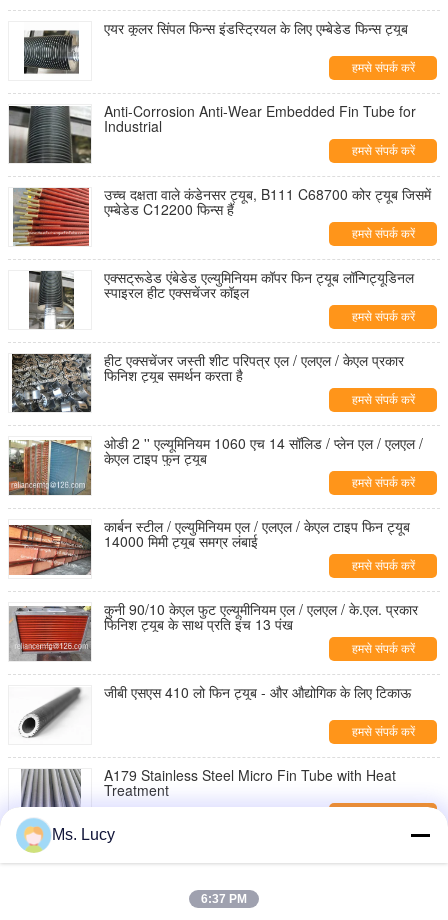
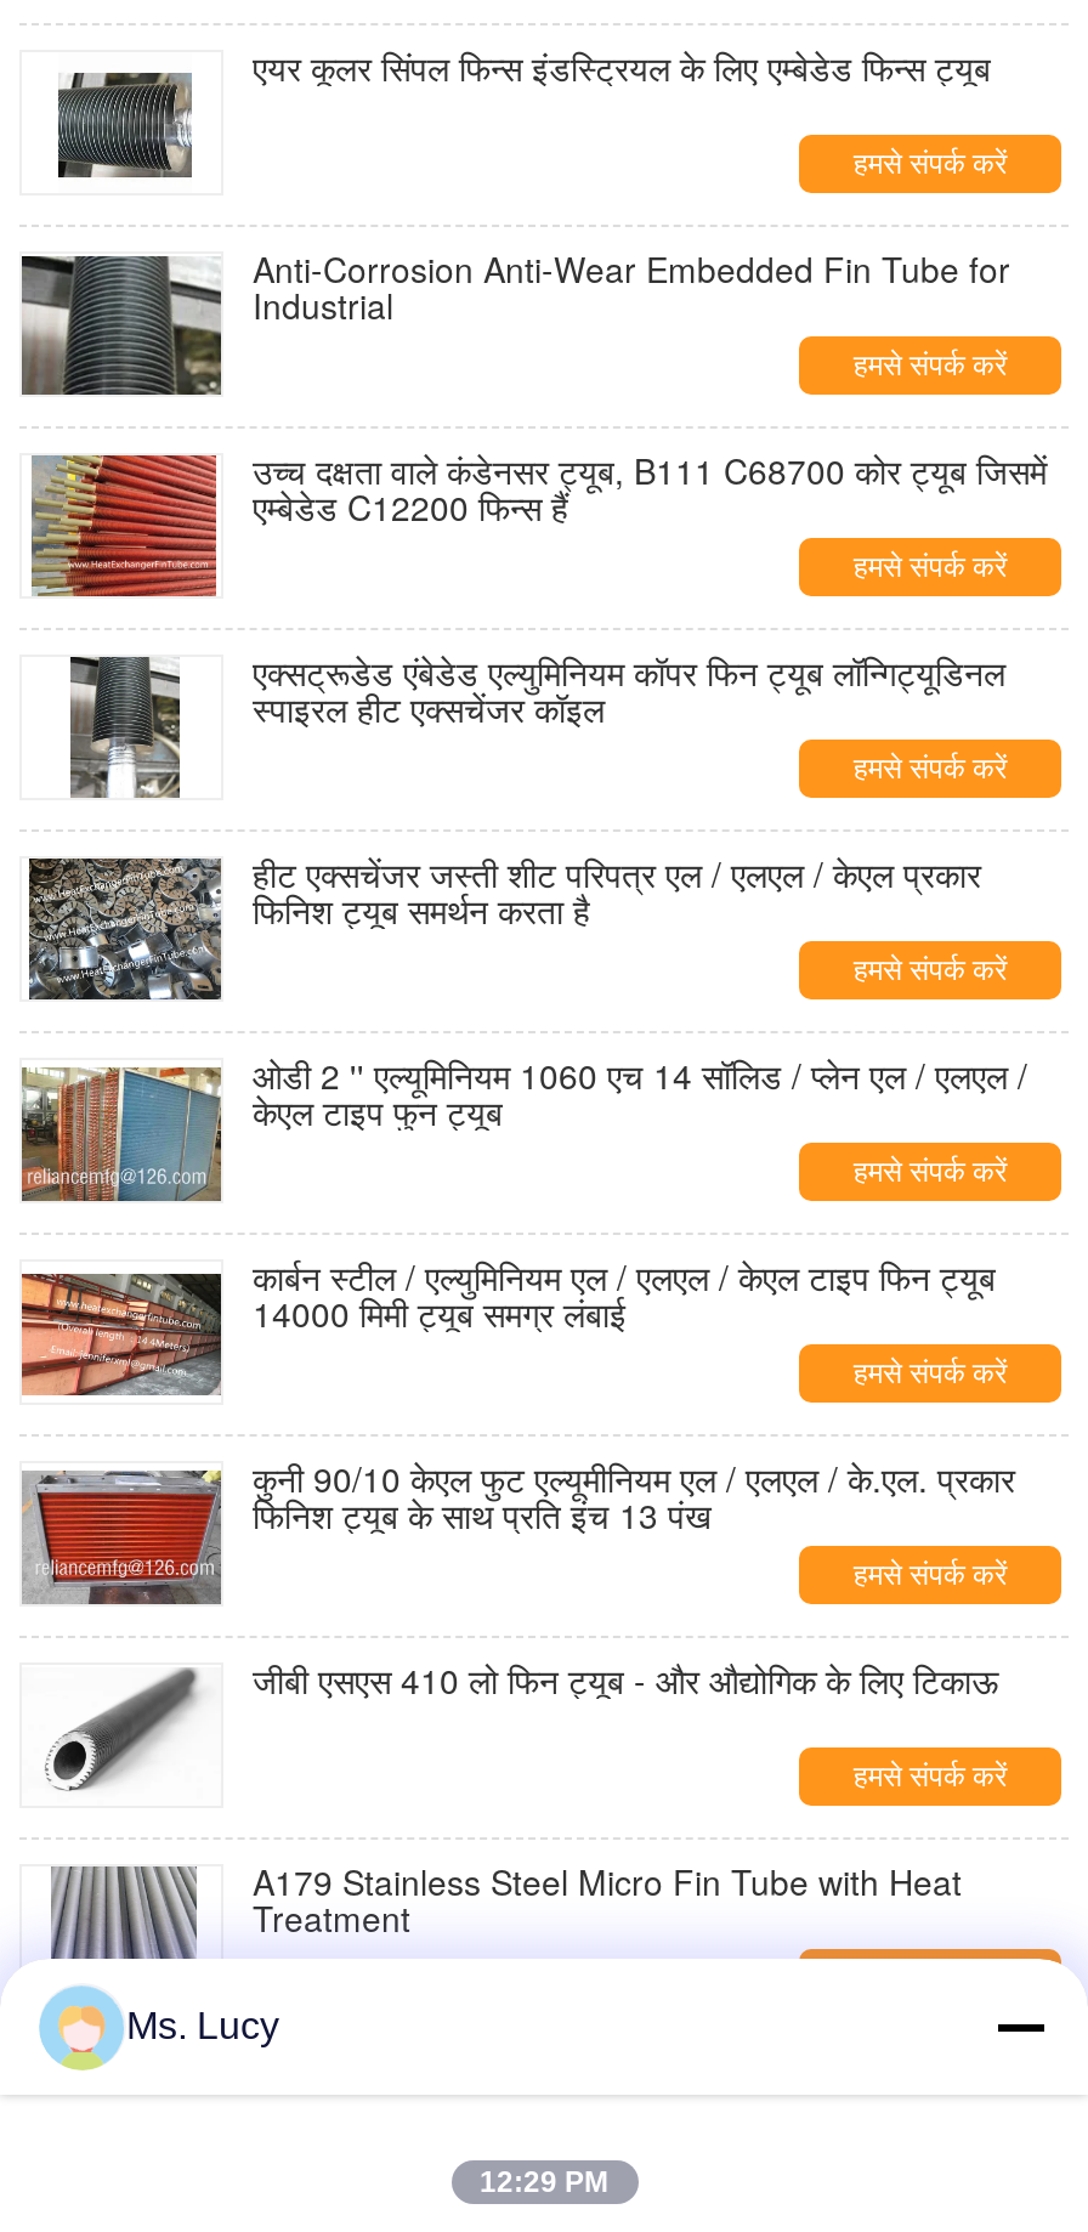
- 6:37 PM
+ 12:29 PM
